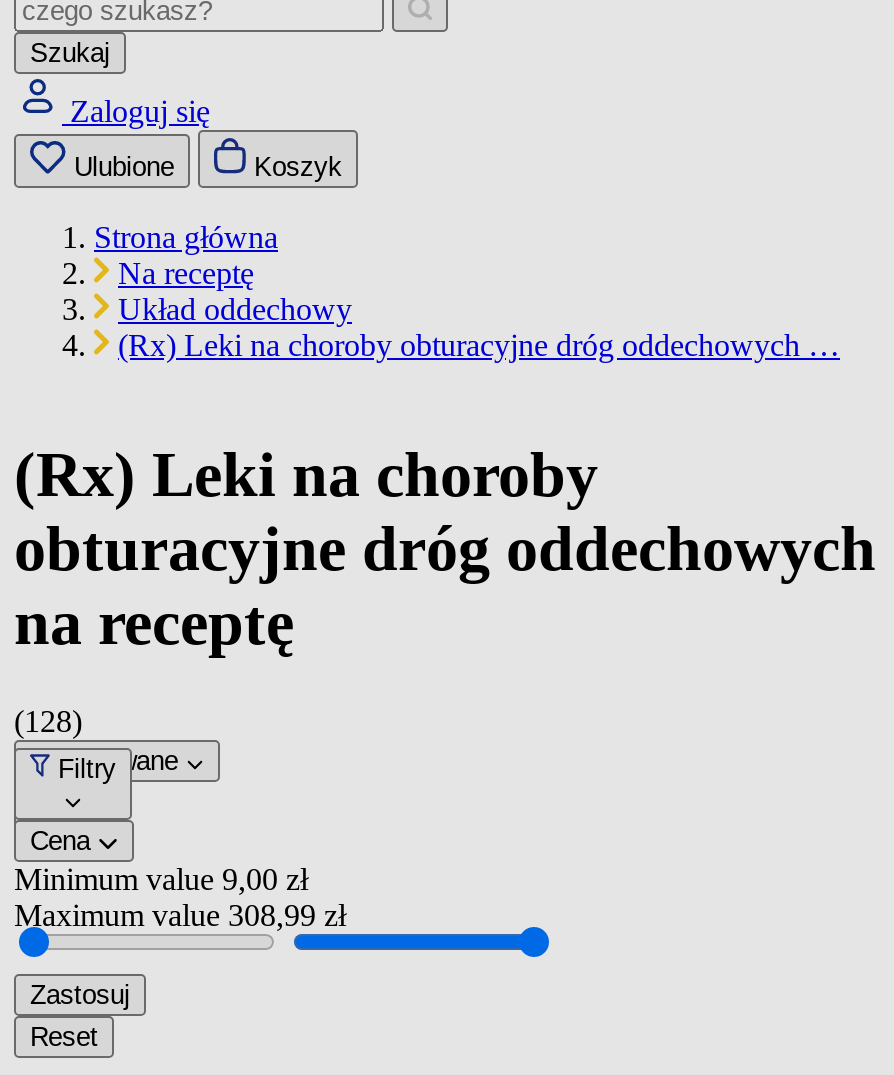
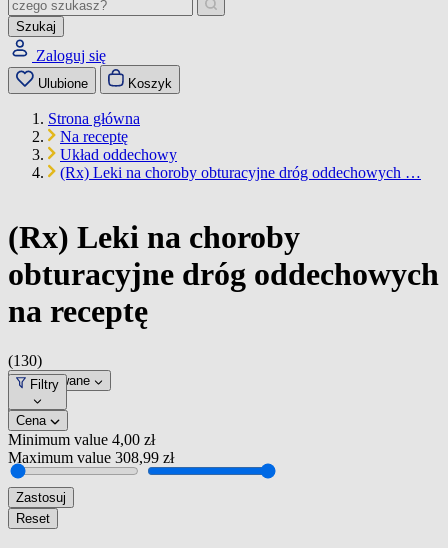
- (128)
+ (130)

- Minimum value 9,00 zł
+ Minimum value 4,00 zł
